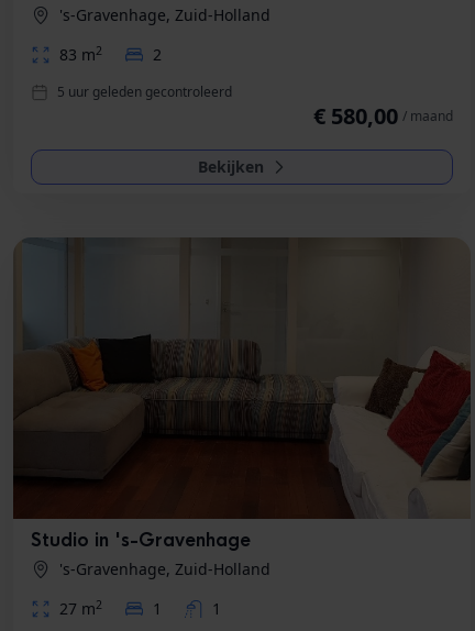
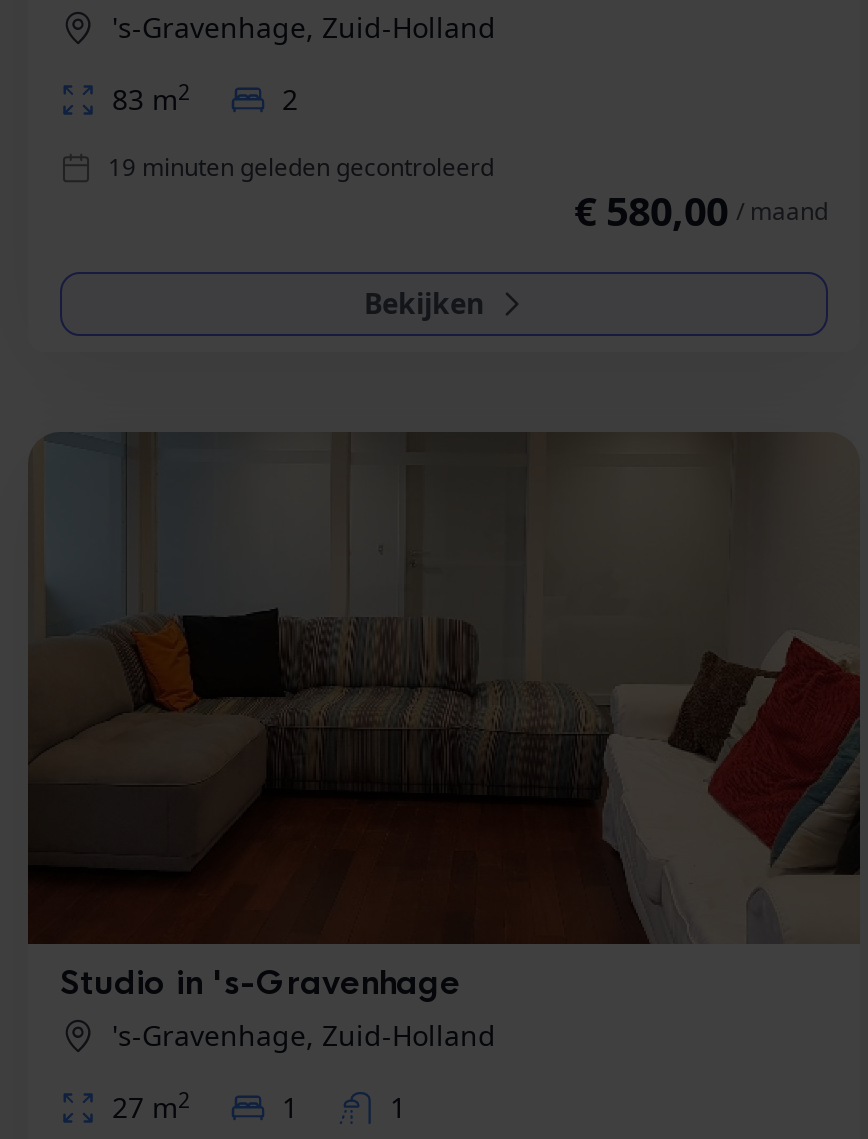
- 5 uur geleden gecontroleerd
+ 19 minuten geleden gecontroleerd
